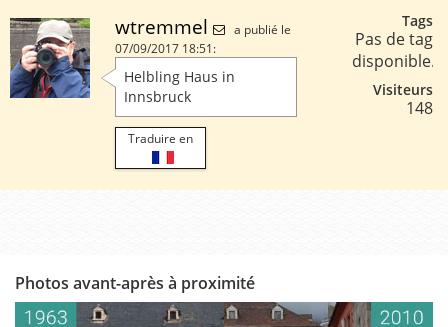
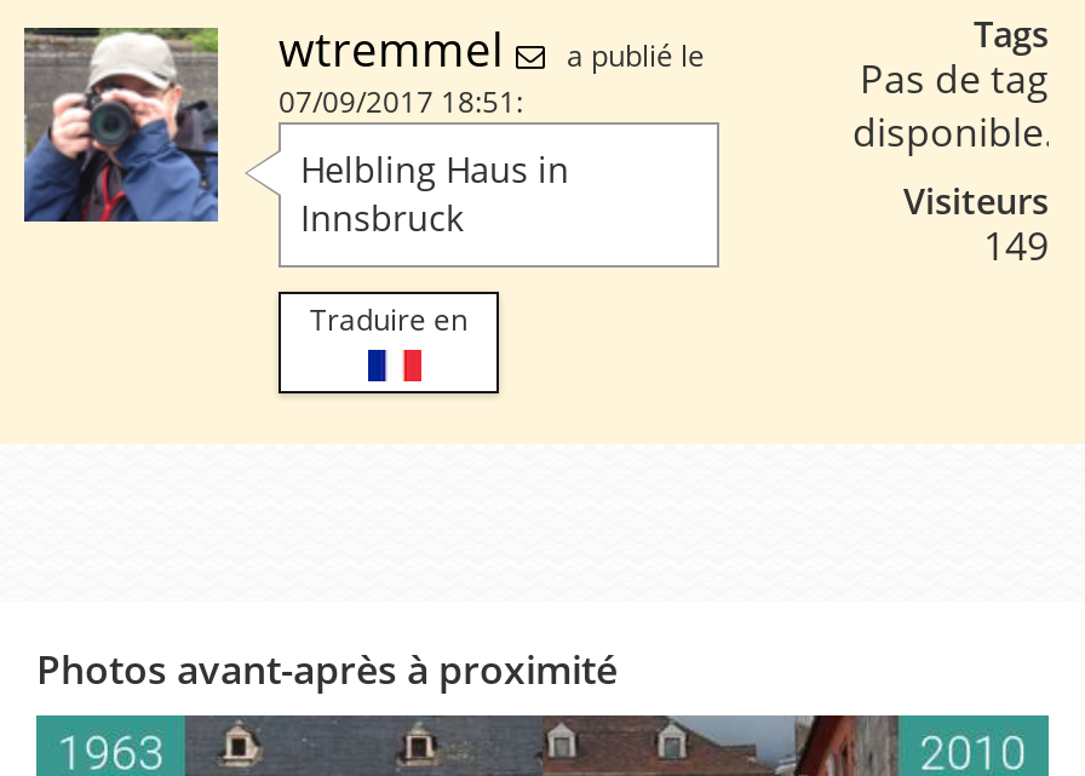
- 148
+ 149
